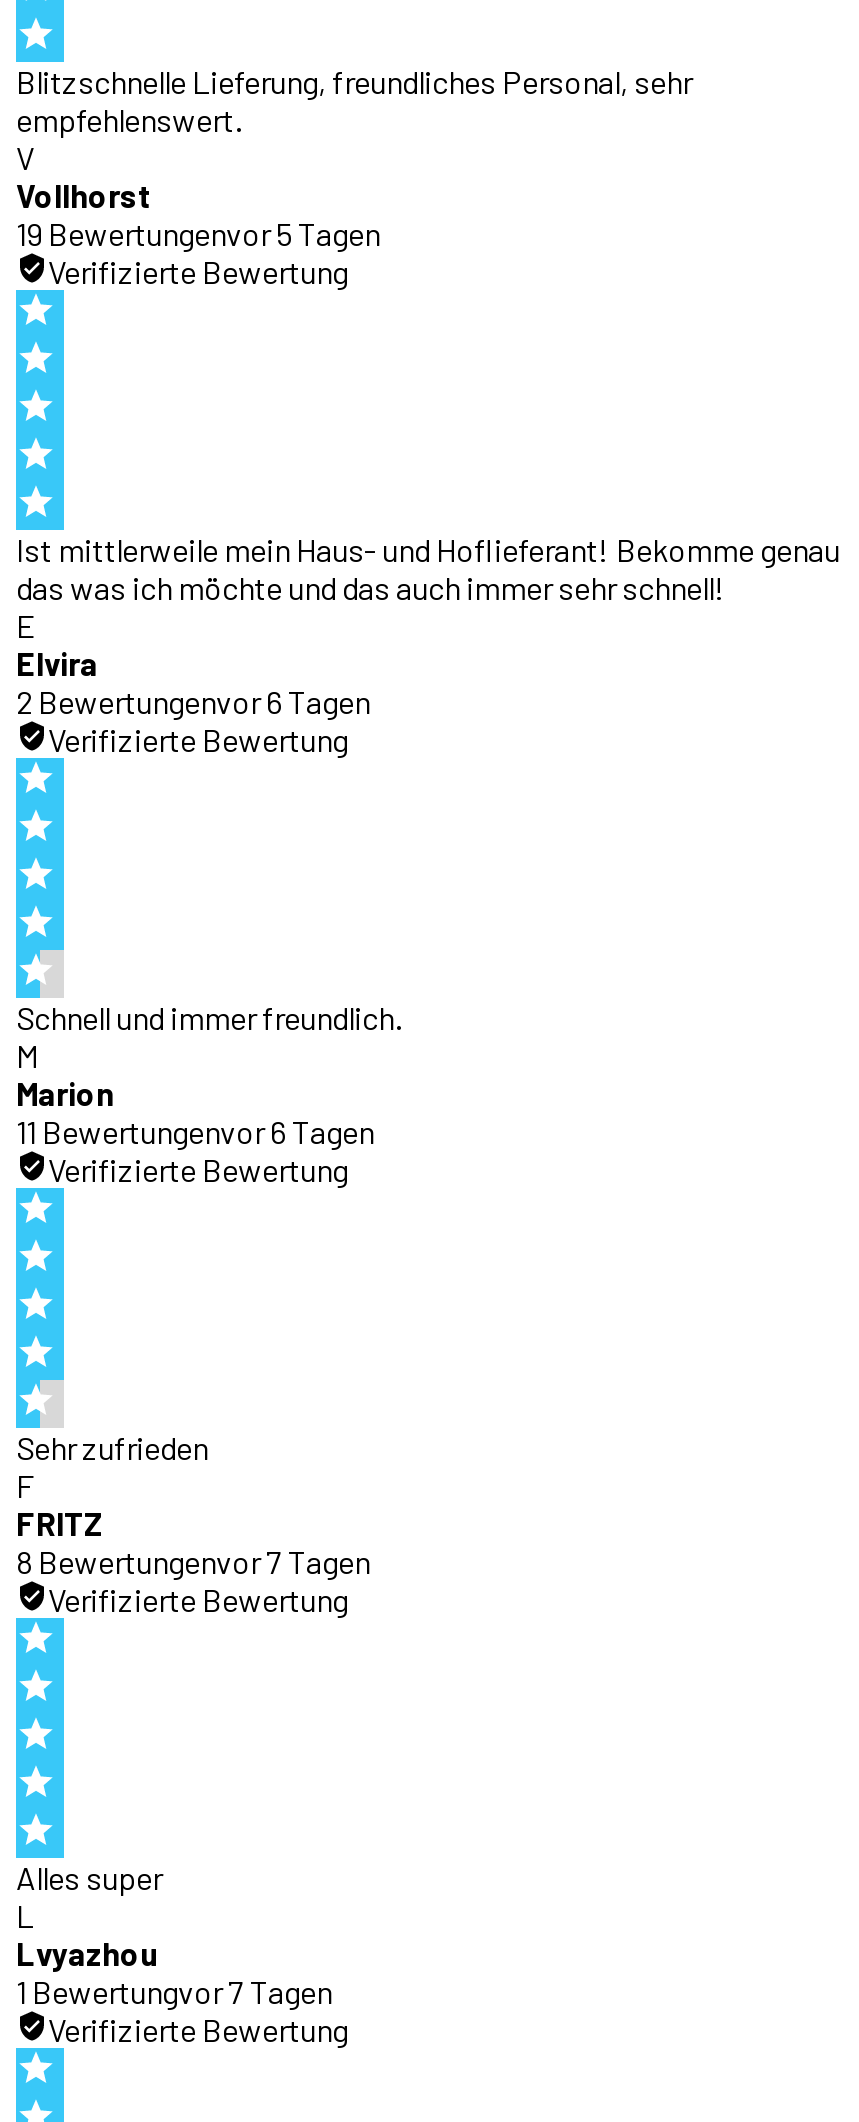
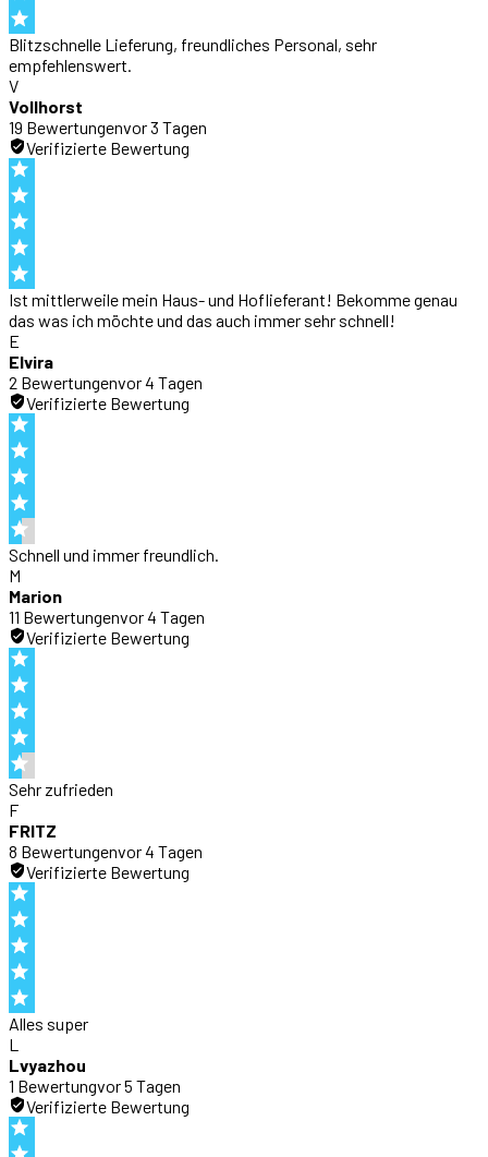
- 19 Bewertungenvor 5 Tagen
+ 19 Bewertungenvor 3 Tagen

- 2 Bewertungenvor 6 Tagen
+ 2 Bewertungenvor 4 Tagen

- 11 Bewertungenvor 6 Tagen
+ 11 Bewertungenvor 4 Tagen

- 8 Bewertungenvor 7 Tagen
+ 8 Bewertungenvor 4 Tagen

- 1 Bewertungvor 7 Tagen
+ 1 Bewertungvor 5 Tagen
